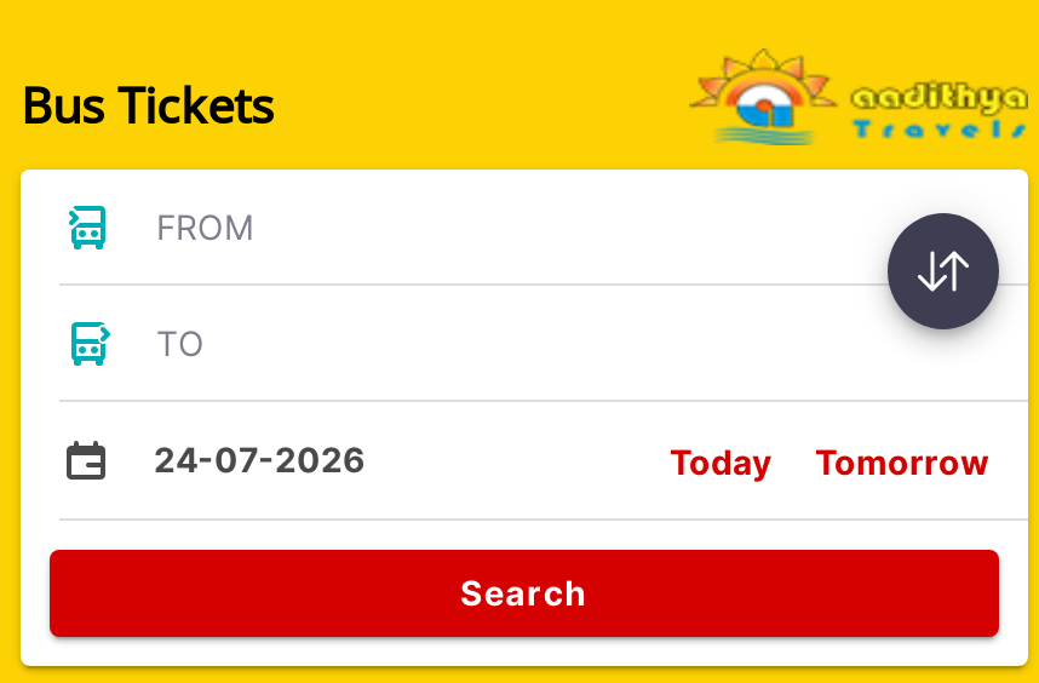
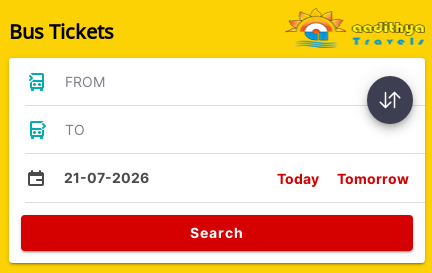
- 24-07-2026
+ 21-07-2026
